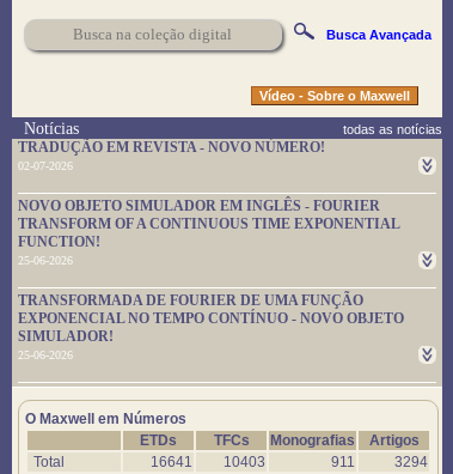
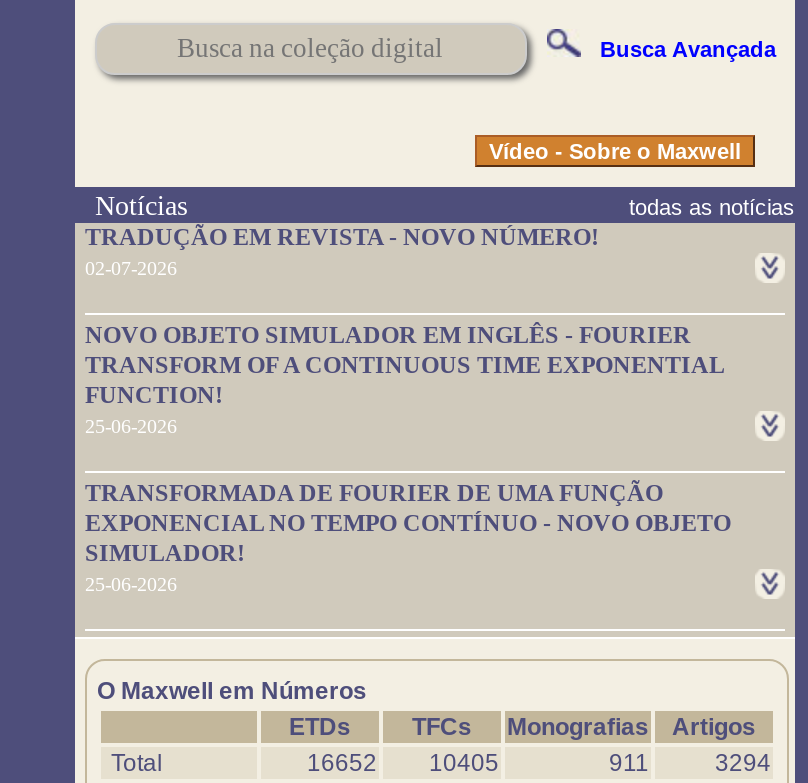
- 16641
+ 16652

- 10403
+ 10405
